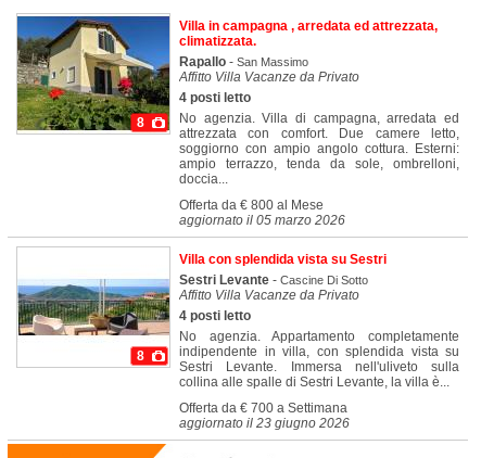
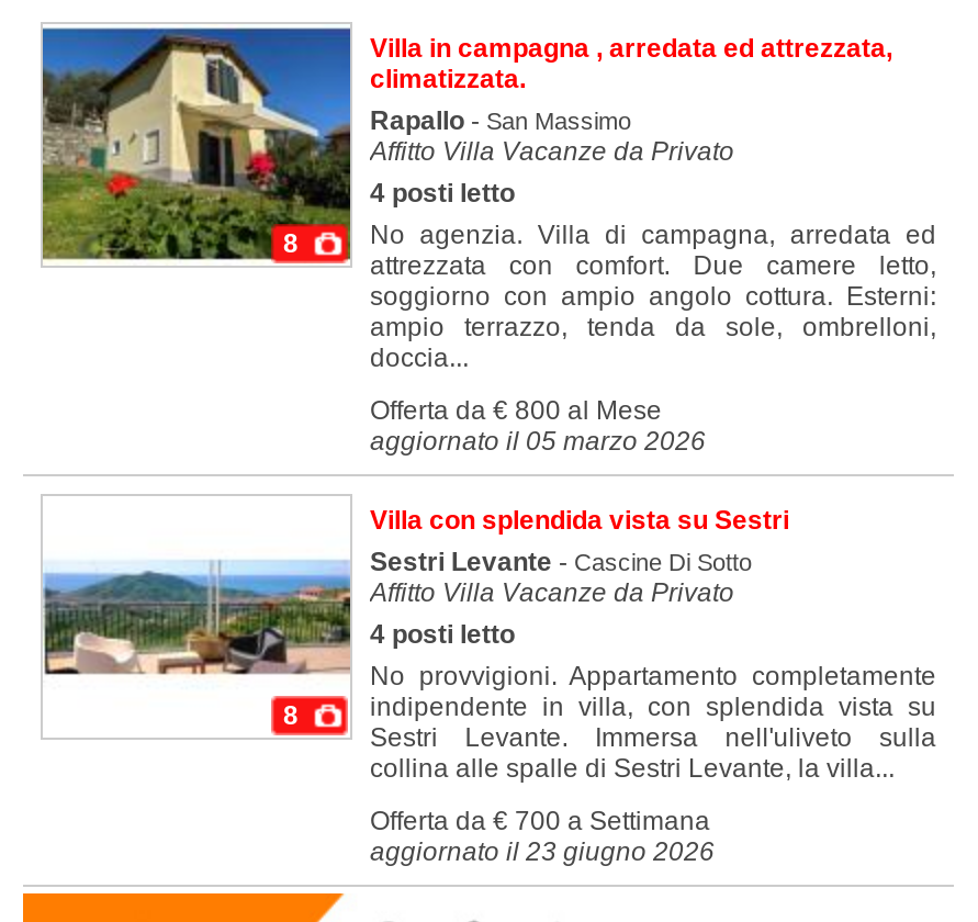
- No agenzia. Appartamento completamente
+ No provvigioni. Appartamento completamente

- collina alle spalle di Sestri Levante, la villa è...
+ collina alle spalle di Sestri Levante, la villa...
